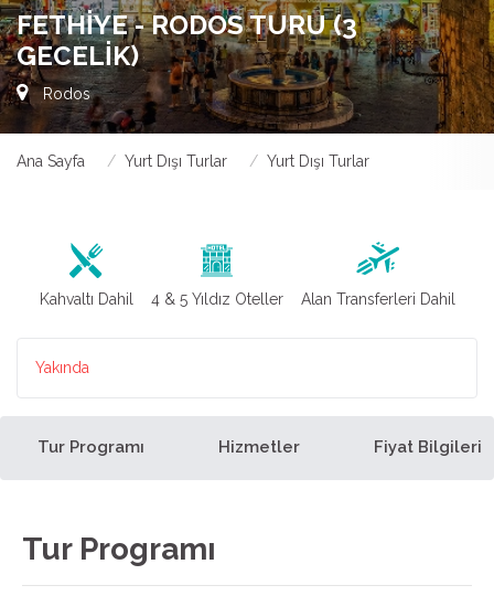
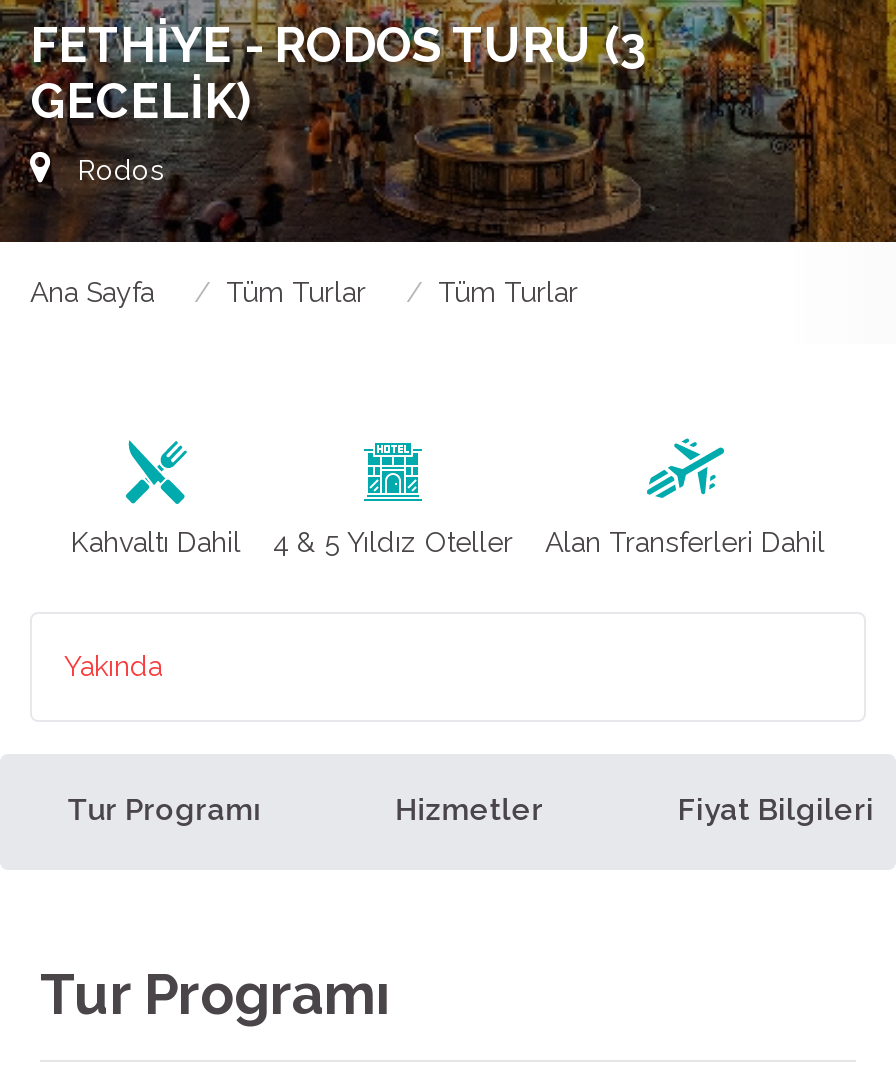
- Yurt Dışı Turlar
- Yurt Dışı Turlar
+ Tüm Turlar
+ Tüm Turlar
